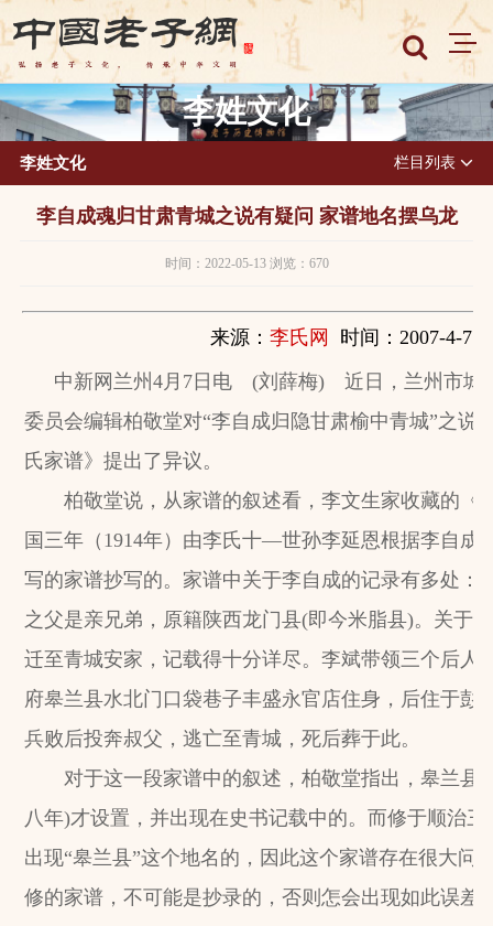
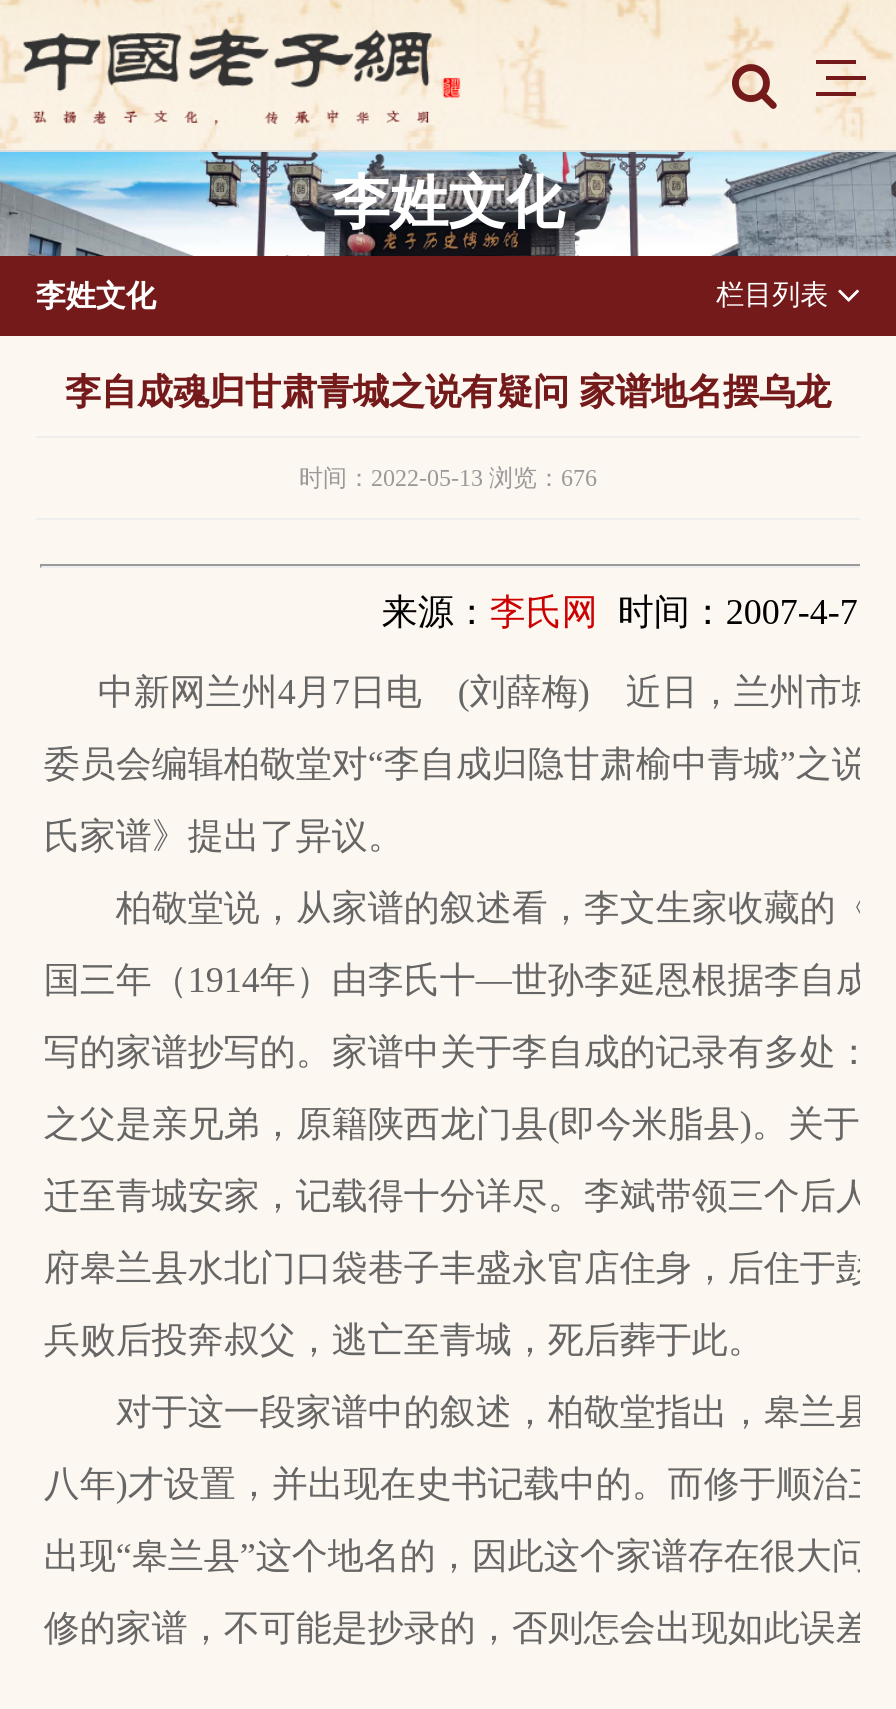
- 时间：2022-05-13 浏览：670
+ 时间：2022-05-13 浏览：676
